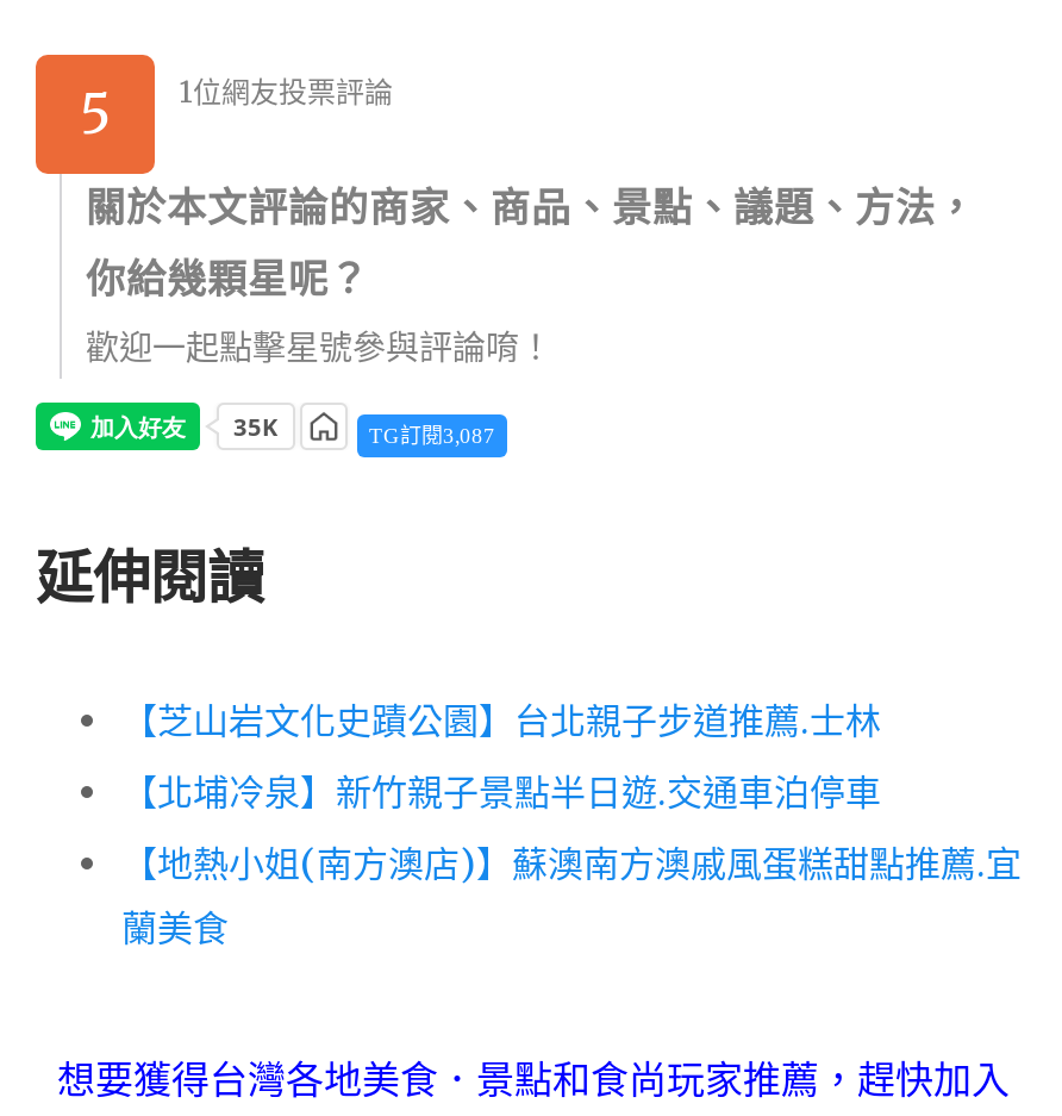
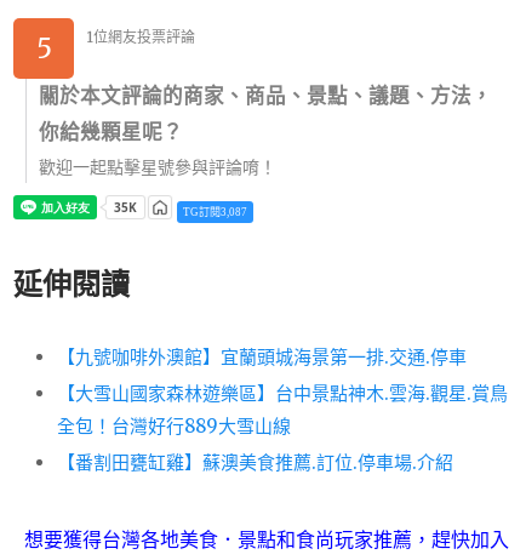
- 【芝山岩文化史蹟公園】台北親子步道推薦.士林
+ 【九號咖啡外澳館】宜蘭頭城海景第一排.交通.停車

- 【北埔冷泉】新竹親子景點半日遊.交通車泊停車
+ 【大雪山國家森林遊樂區】台中景點神木.雲海.觀星.賞鳥
+ 全包！台灣好行889大雪山線

- 【地熱小姐(南方澳店)】蘇澳南方澳戚風蛋糕甜點推薦.宜
- 蘭美食
+ 【番割田甕缸雞】蘇澳美食推薦.訂位.停車場.介紹
